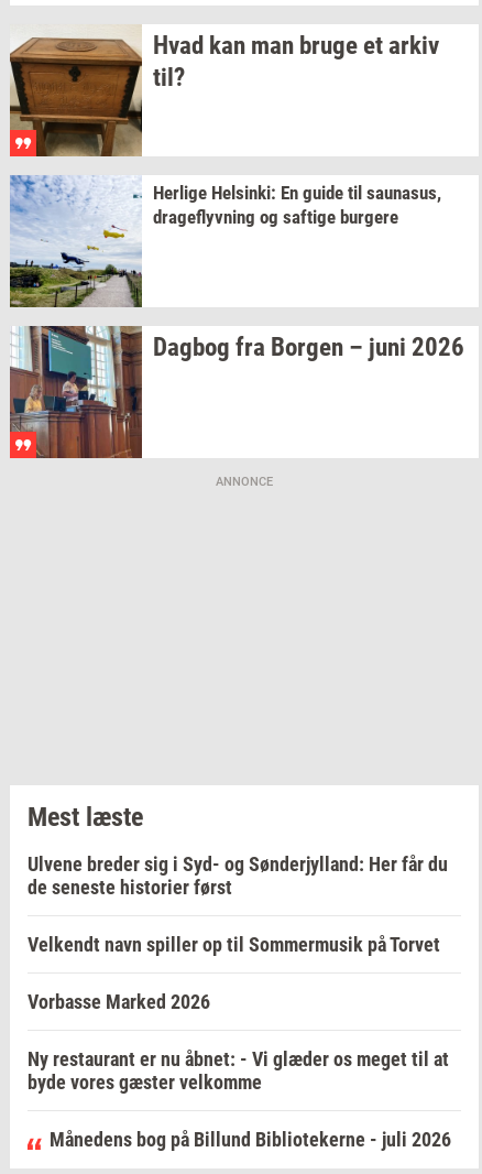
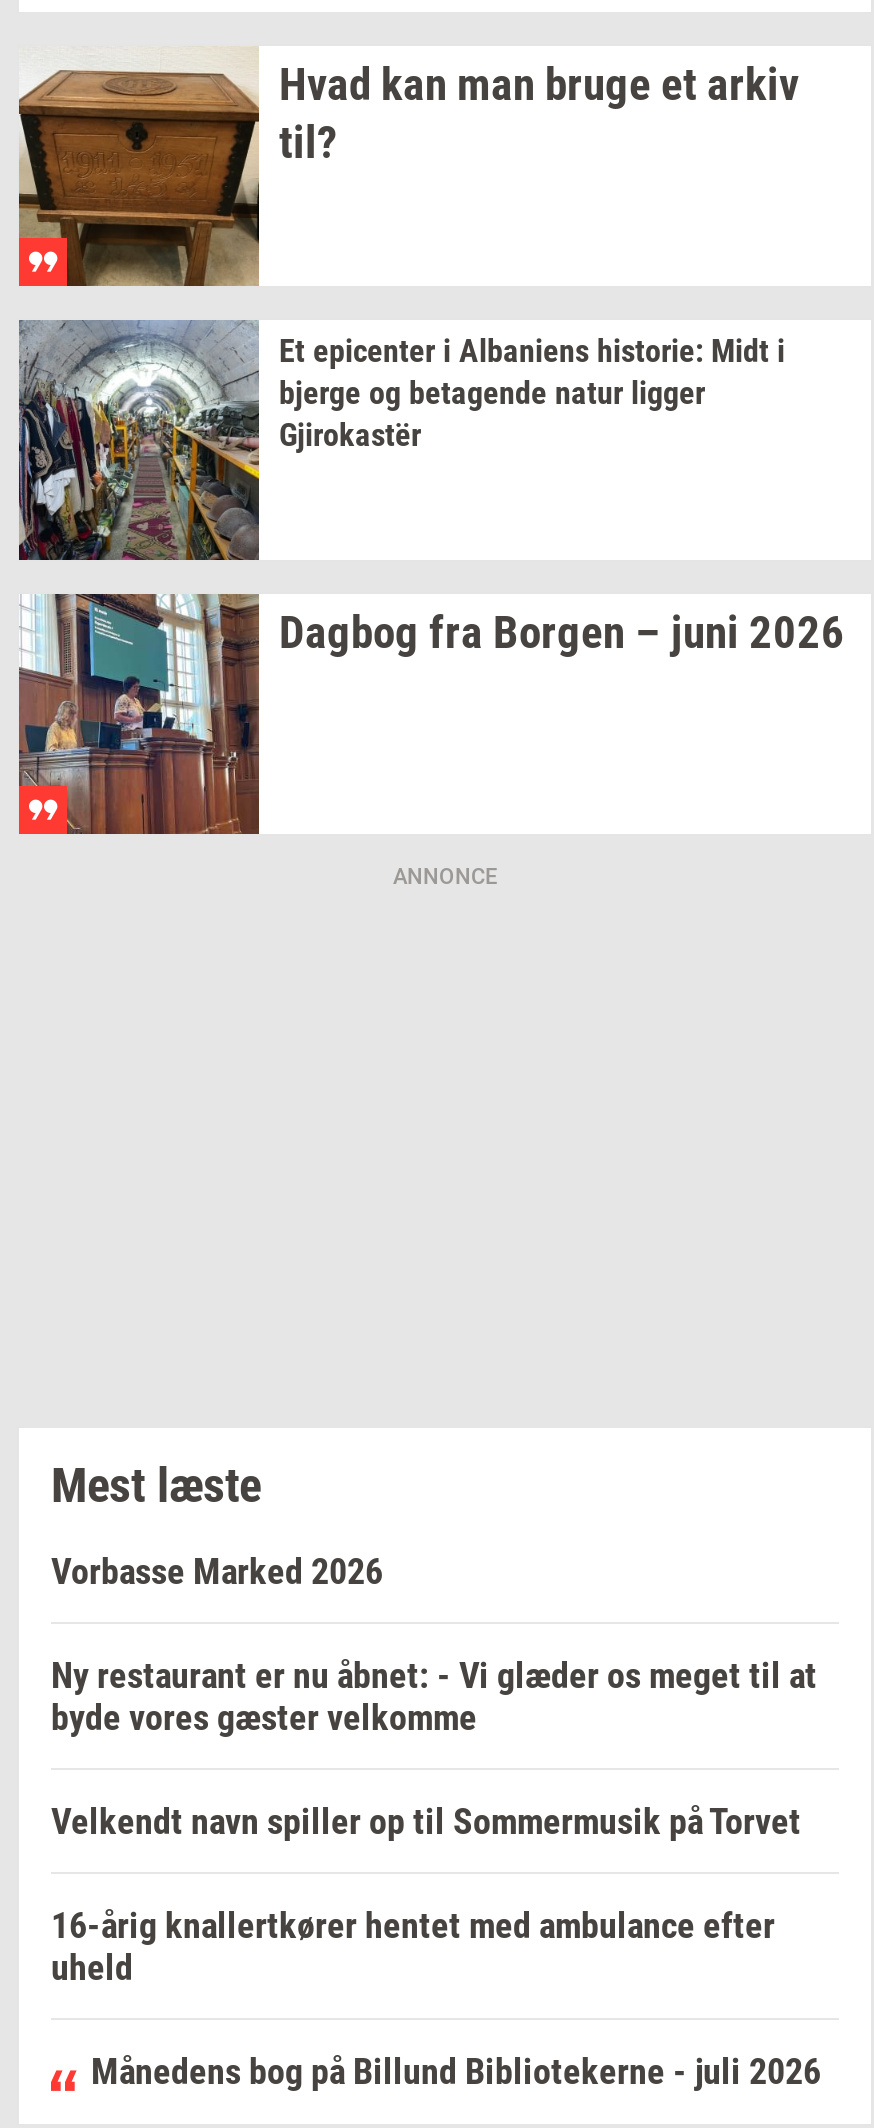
- [image]
- Herlige Helsinki: En guide til saunasus,
- drageflyvning og saftige burgere
+ [image]
+ Et epicenter i Albaniens historie: Midt i
+ bjerge og betagende natur ligger
+ Gjirokastër

- Ulvene breder sig i Syd- og Sønderjylland: Her får du
- de seneste historier først

moved down: Velkendt navn spiller op til Sommermusik på Torvet

moved up: Vorbasse Marked 2026 | Ny restaurant er nu åbnet: - Vi glæder os meget til at | byde vores gæster velkomme

+ 16-årig knallertkører hentet med ambulance efter
+ uheld
